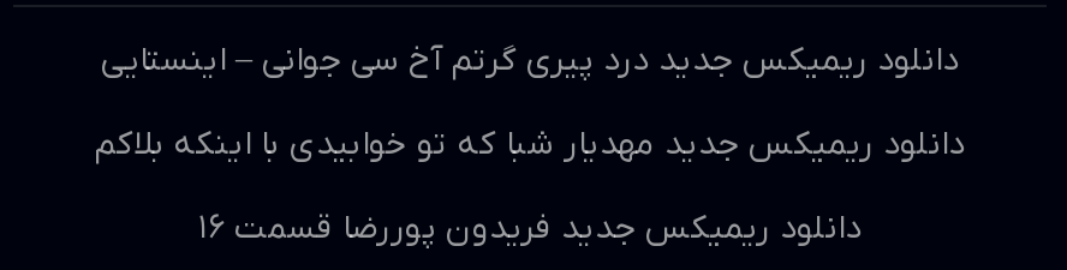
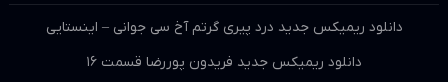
- دانلود ریمیکس جدید مهدیار شبا که تو خوابیدی با اینکه بلاکم
